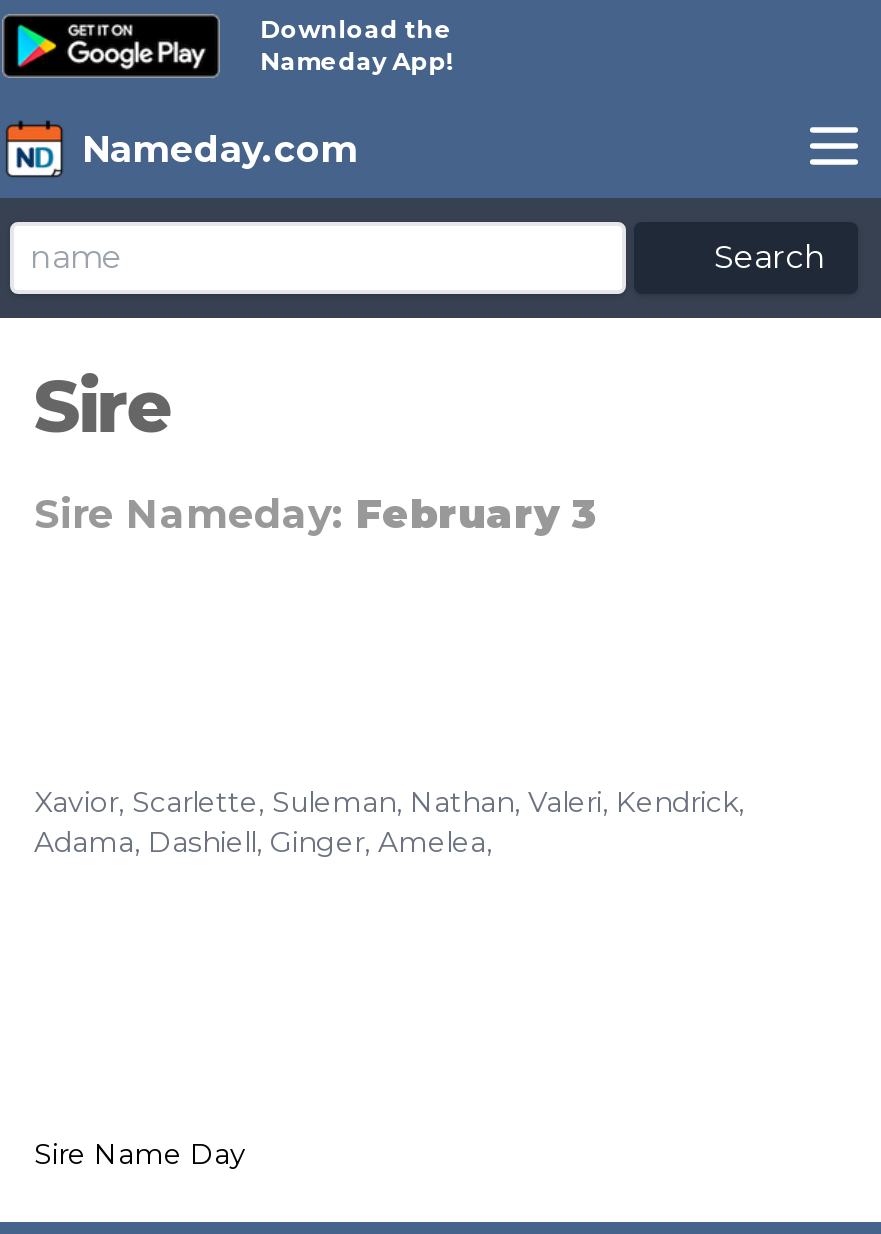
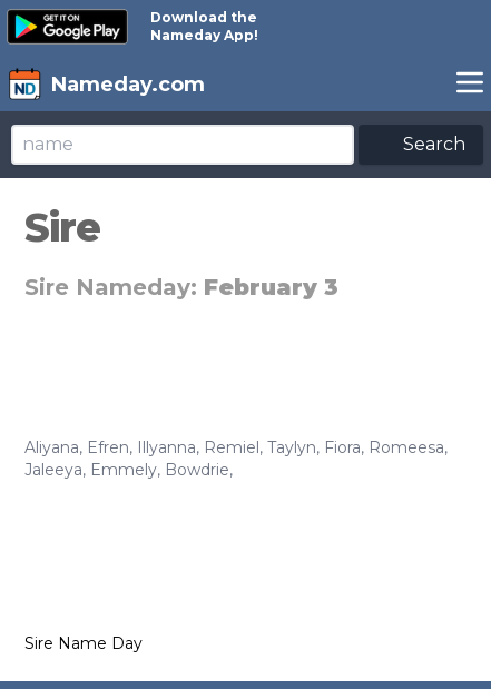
- Xavior, Scarlette, Suleman, Nathan, Valeri, Kendrick,
- Adama, Dashiell, Ginger, Amelea,
+ Aliyana, Efren, Illyanna, Remiel, Taylyn, Fiora, Romeesa,
+ Jaleeya, Emmely, Bowdrie,
